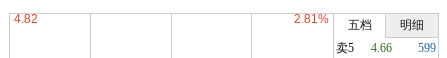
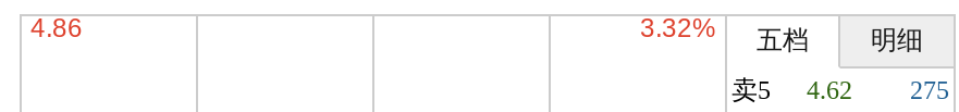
- 4.66
+ 4.62

- 599
+ 275
